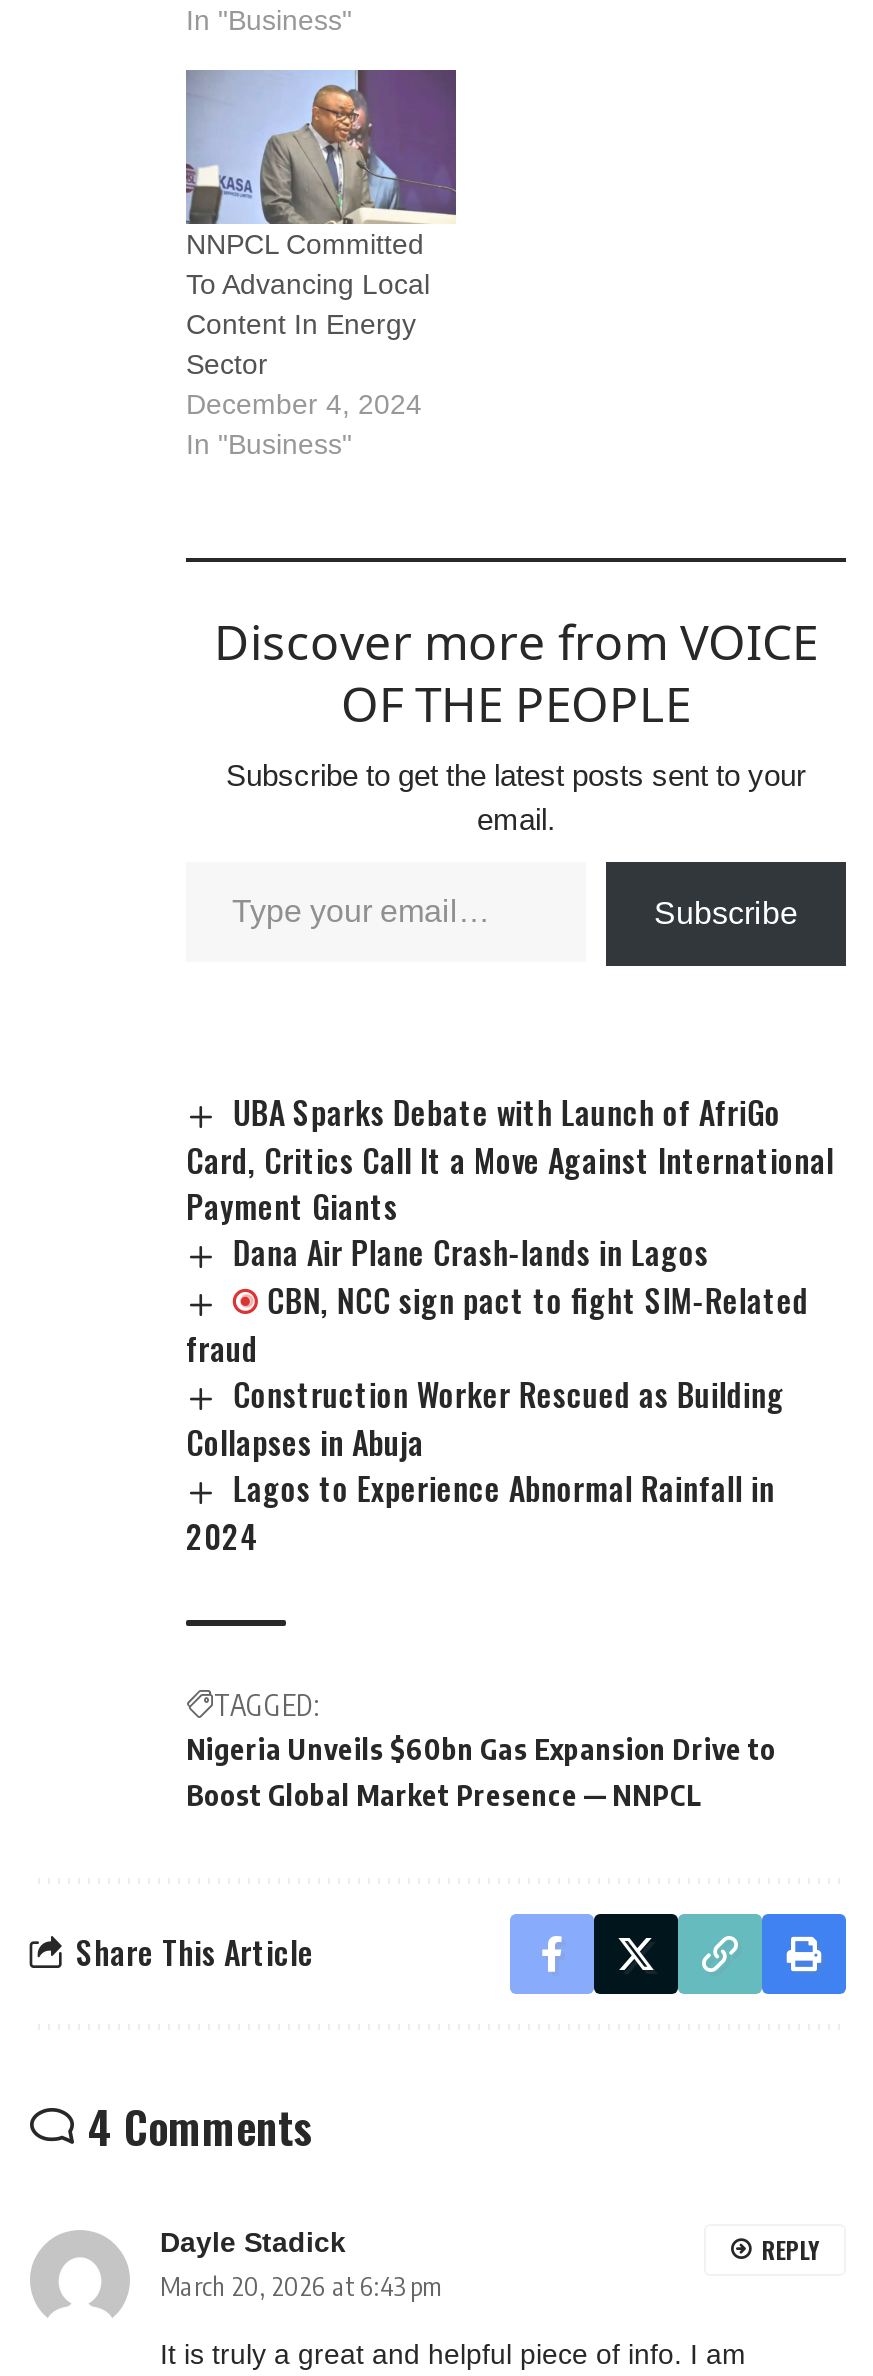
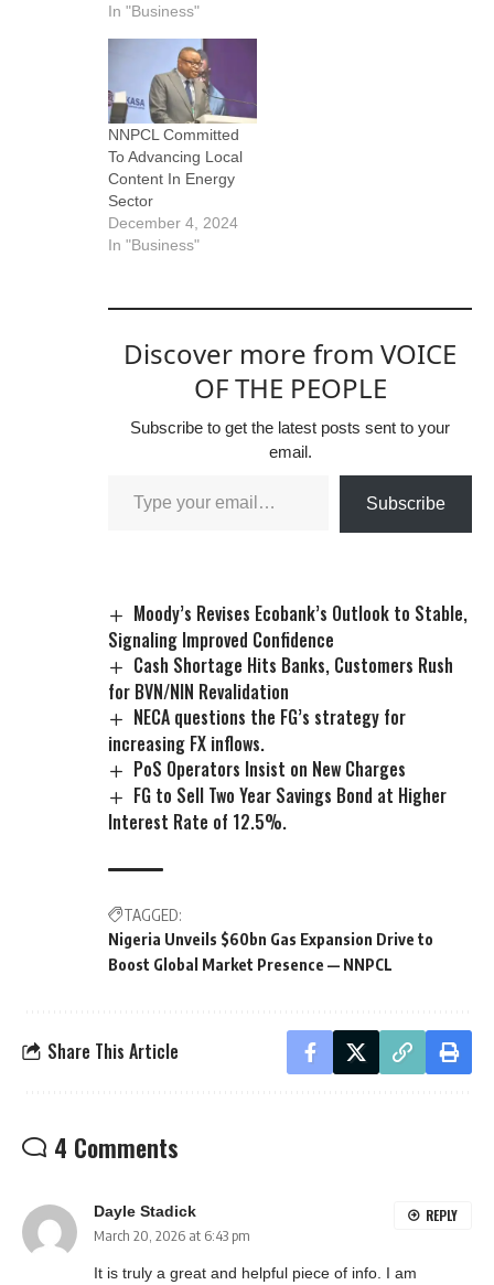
- UBA Sparks Debate with Launch of AfriGo
- Card, Critics Call It a Move Against International
- Payment Giants
- Dana Air Plane Crash-lands in Lagos
- CBN, NCC sign pact to fight SIM-Related
- fraud
- Construction Worker Rescued as Building
- Collapses in Abuja
- Lagos to Experience Abnormal Rainfall in
- 2024
+ Moody’s Revises Ecobank’s Outlook to Stable,
+ Signaling Improved Confidence
+ Cash Shortage Hits Banks, Customers Rush
+ for BVN/NIN Revalidation
+ NECA questions the FG’s strategy for
+ increasing FX inflows.
+ PoS Operators Insist on New Charges
+ FG to Sell Two Year Savings Bond at Higher
+ Interest Rate of 12.5%.
